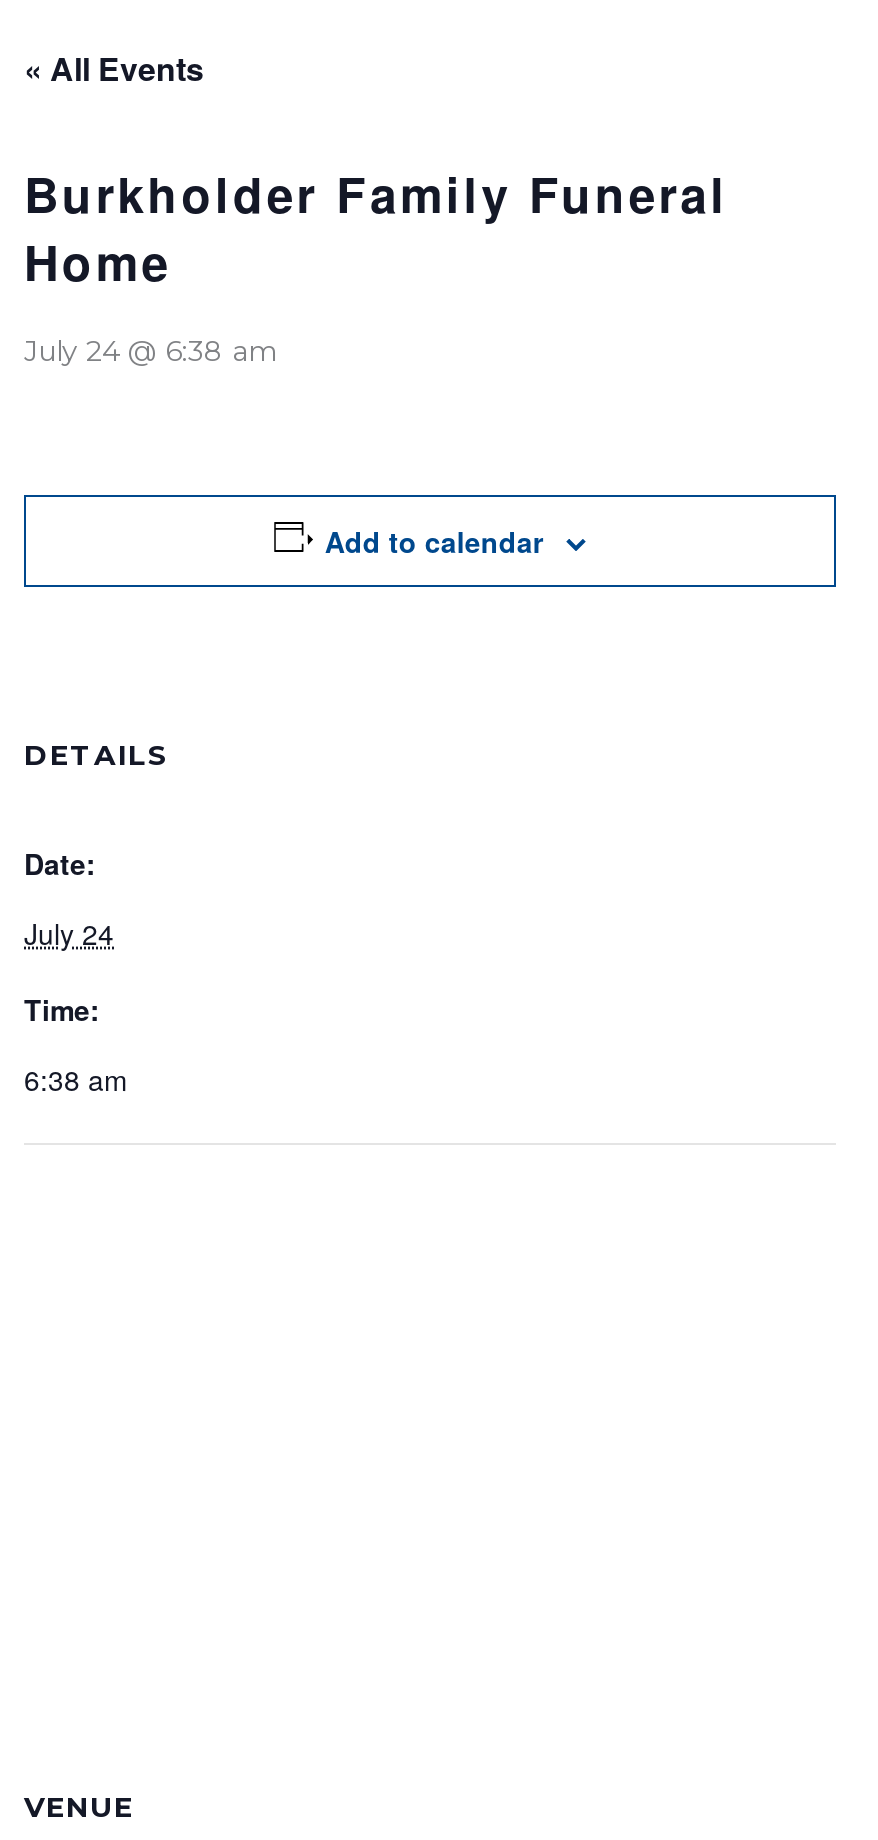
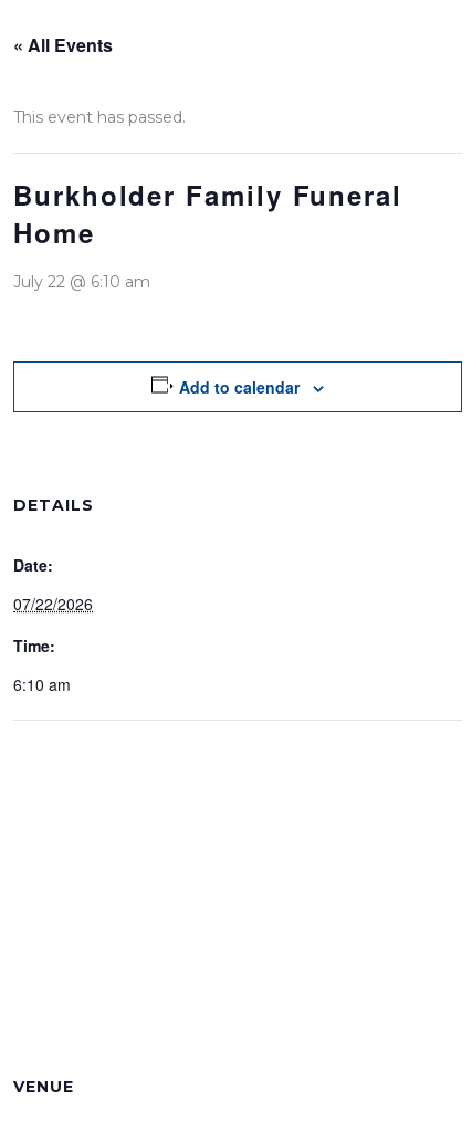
+ This event has passed.

- July 24 @ 6:38 am
+ July 22 @ 6:10 am

- July 24
+ 07/22/2026

- 6:38 am
+ 6:10 am
